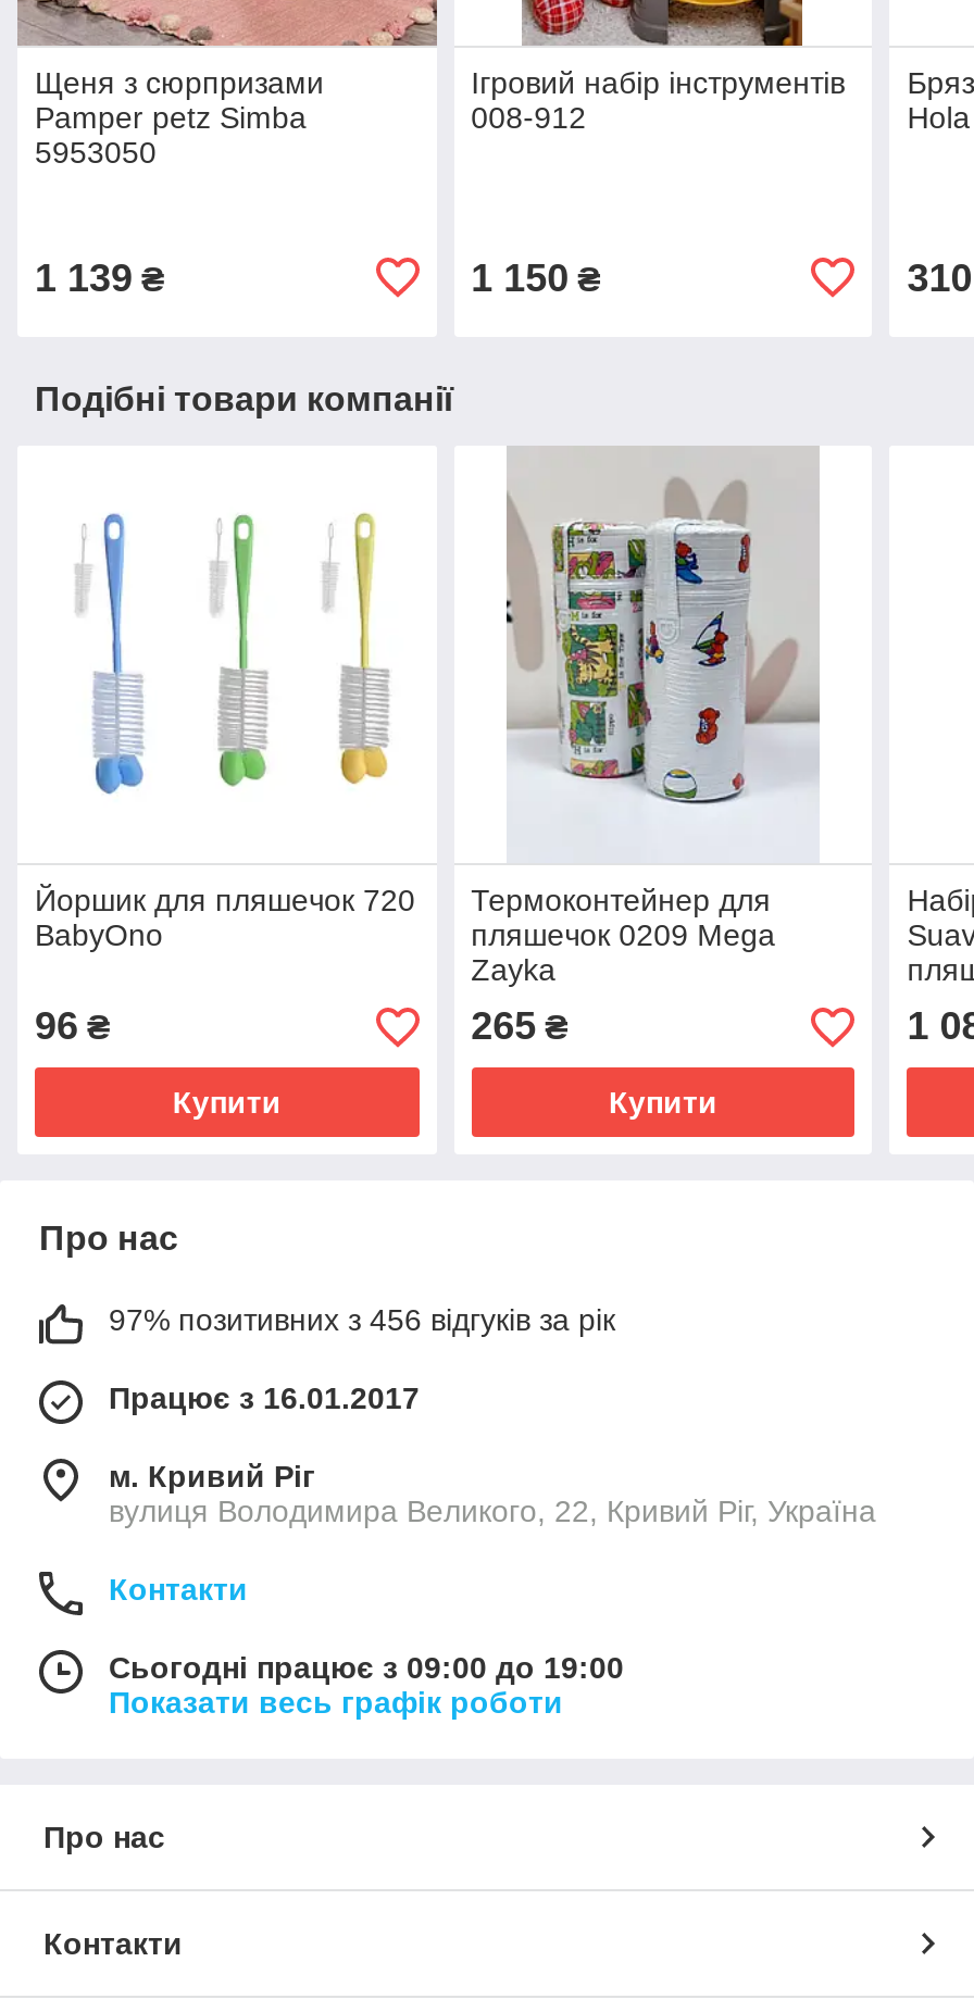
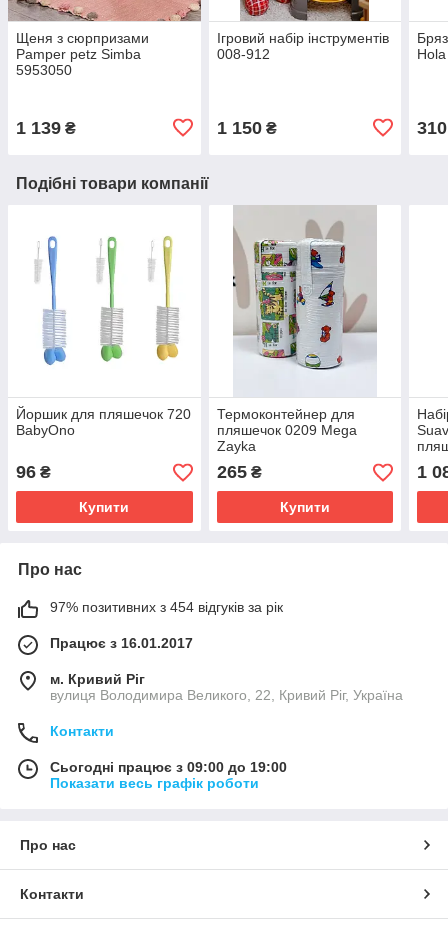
- 97% позитивних з 456 відгуків за рік
+ 97% позитивних з 454 відгуків за рік
